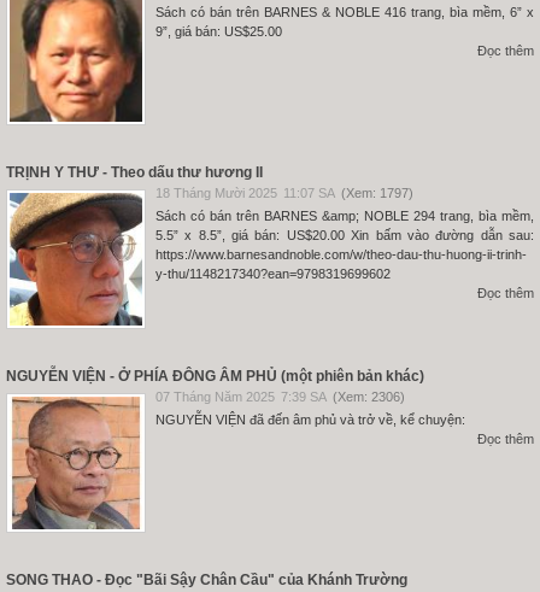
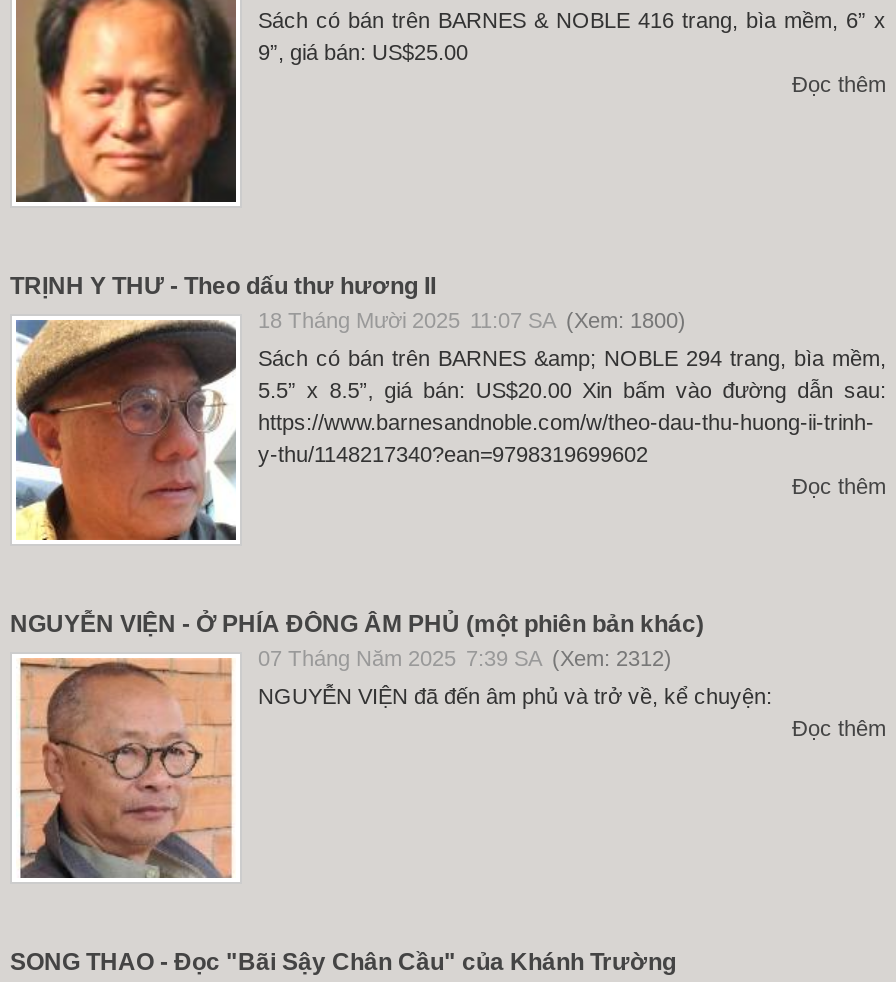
- 18 Tháng Mười 2025 11:07 SA (Xem: 1797)
+ 18 Tháng Mười 2025 11:07 SA (Xem: 1800)

- 07 Tháng Năm 2025 7:39 SA (Xem: 2306)
+ 07 Tháng Năm 2025 7:39 SA (Xem: 2312)
